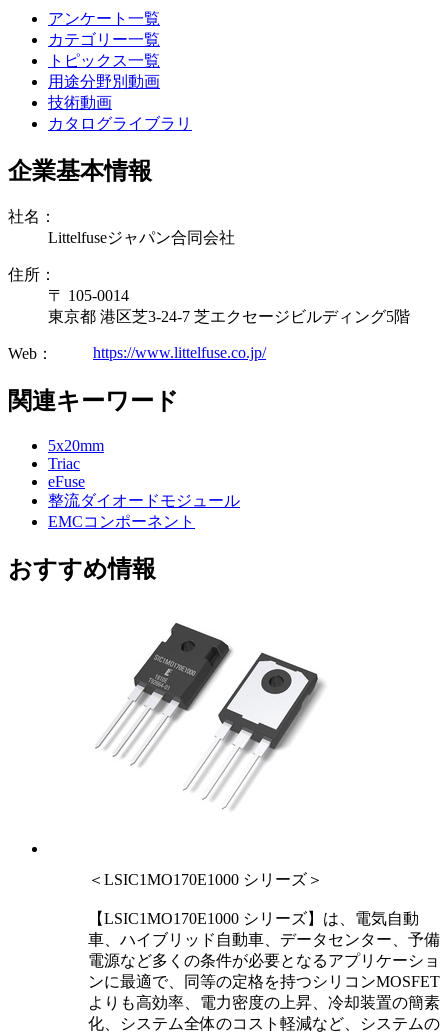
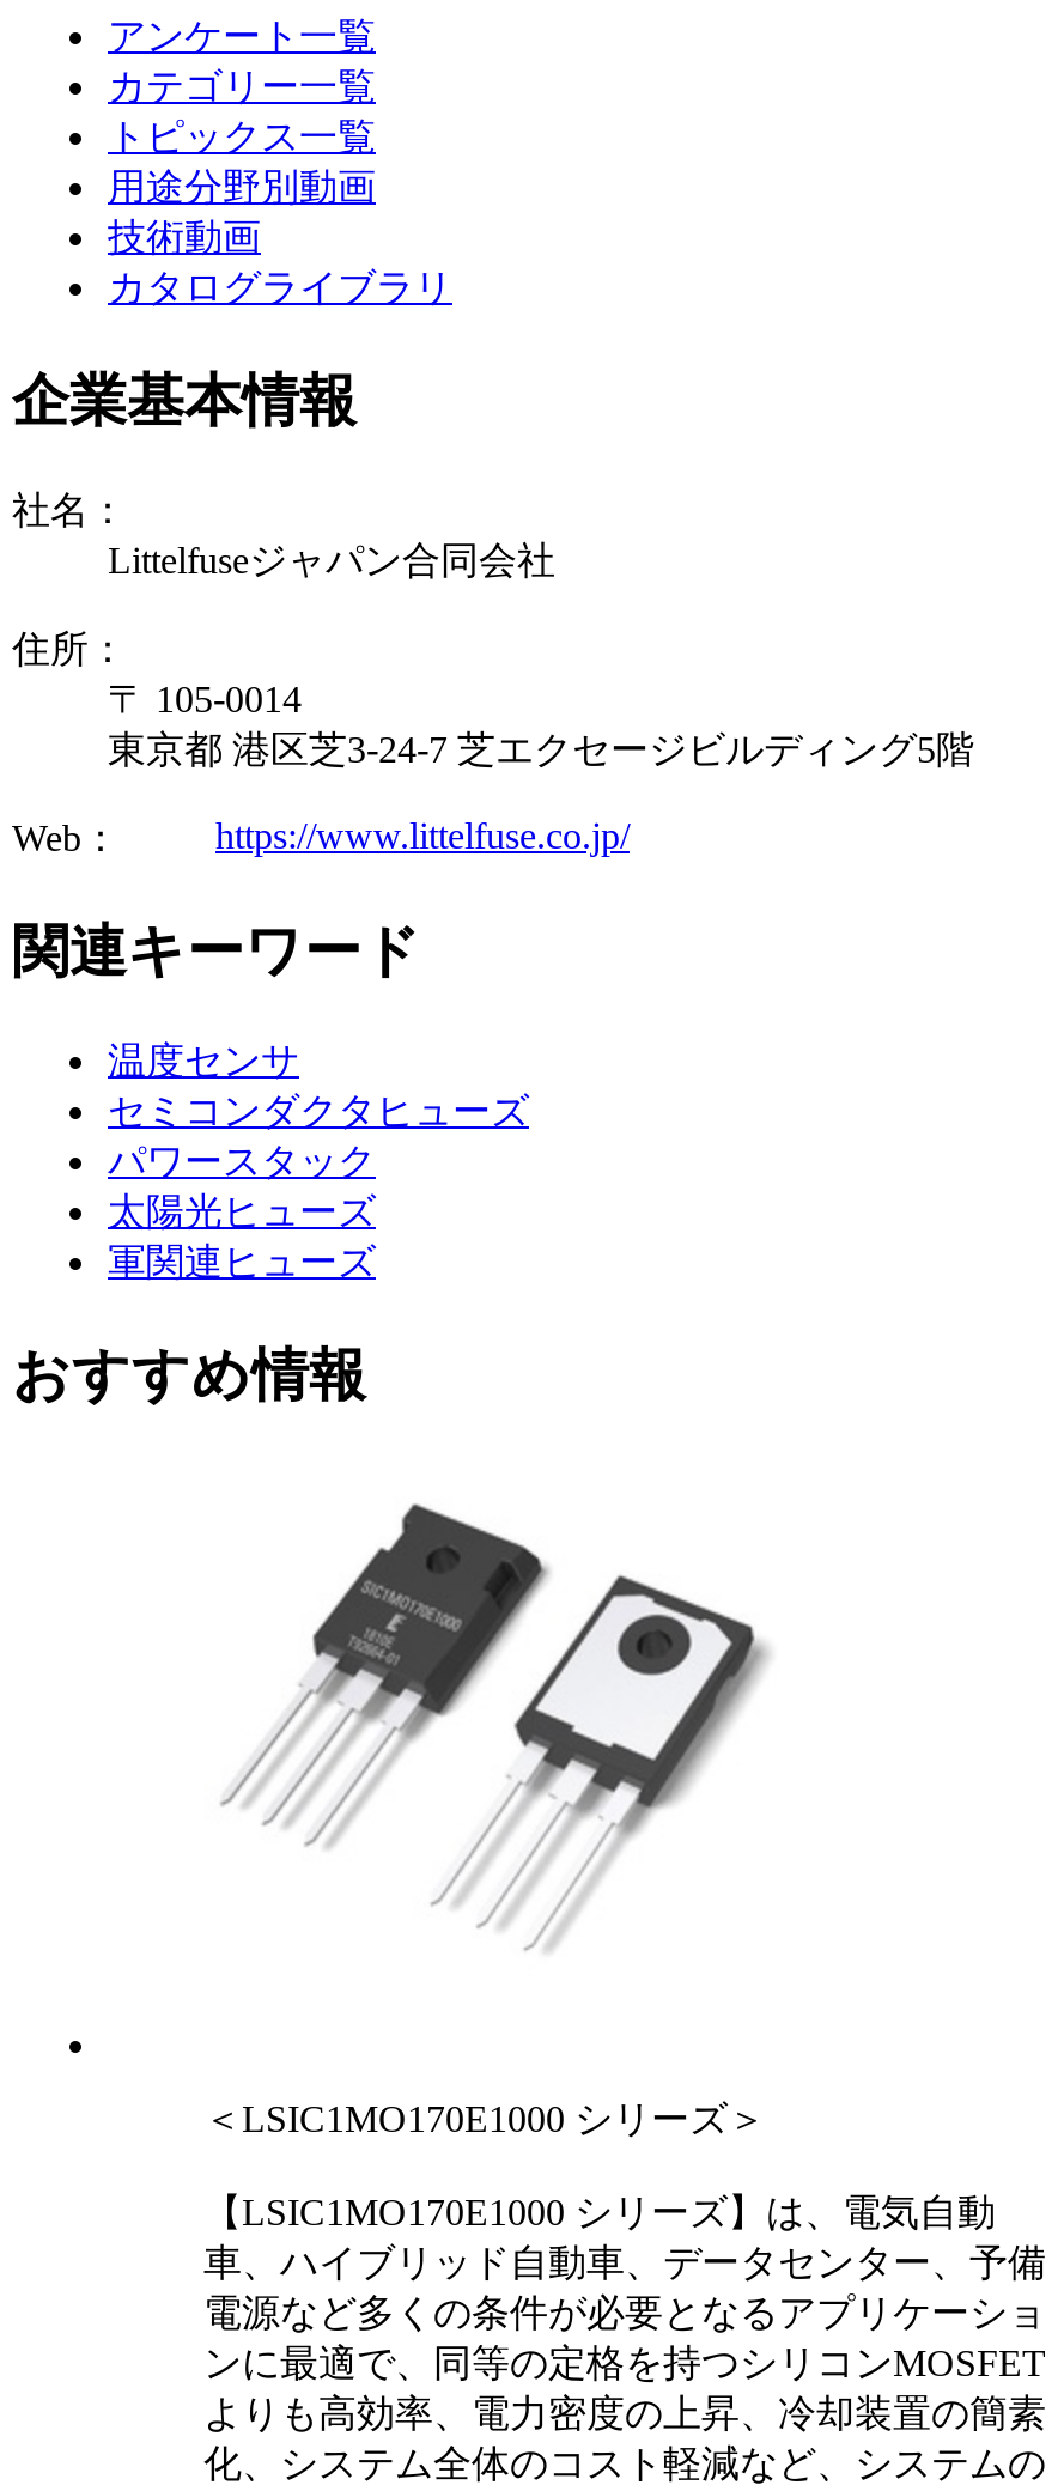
- 5x20mm
- Triac
- eFuse
- 整流ダイオードモジュール
- EMCコンポーネント
+ 温度センサ
+ セミコンダクタヒューズ
+ パワースタック
+ 太陽光ヒューズ
+ 軍関連ヒューズ
